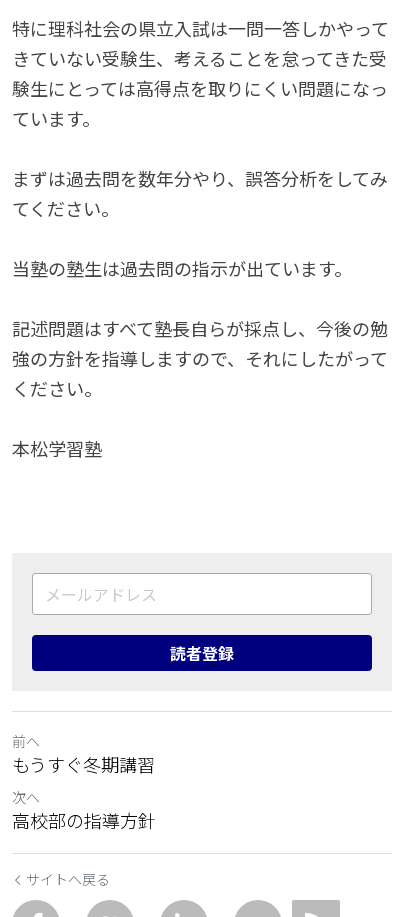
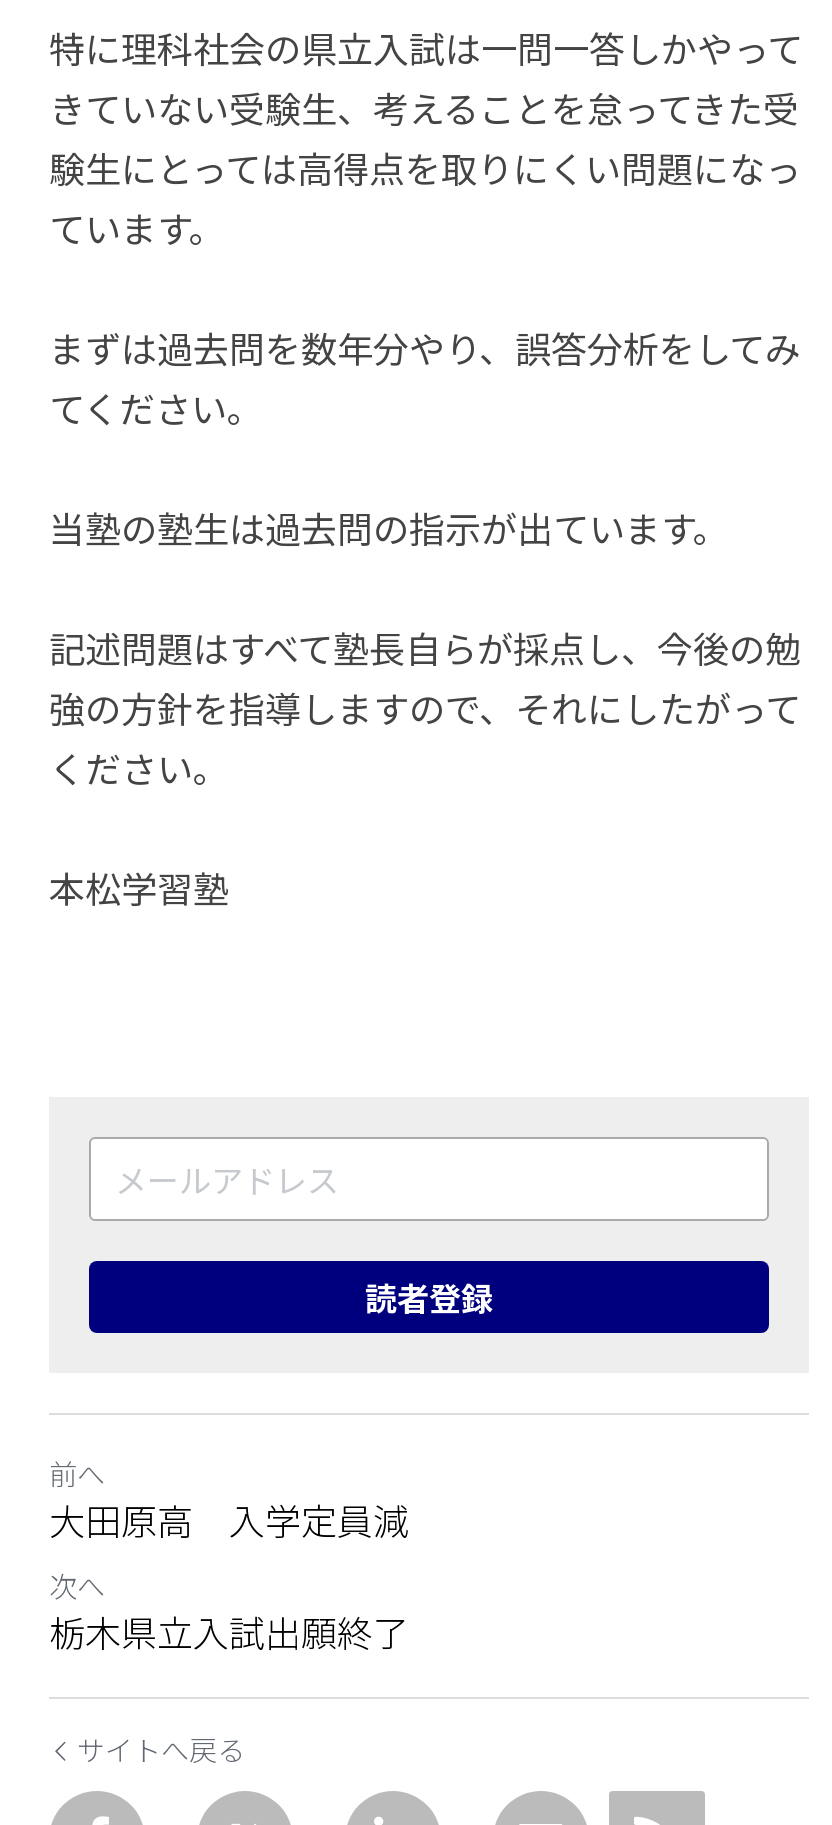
- もうすぐ冬期講習
+ 大田原高 入学定員減

- 高校部の指導方針
+ 栃木県立入試出願終了
